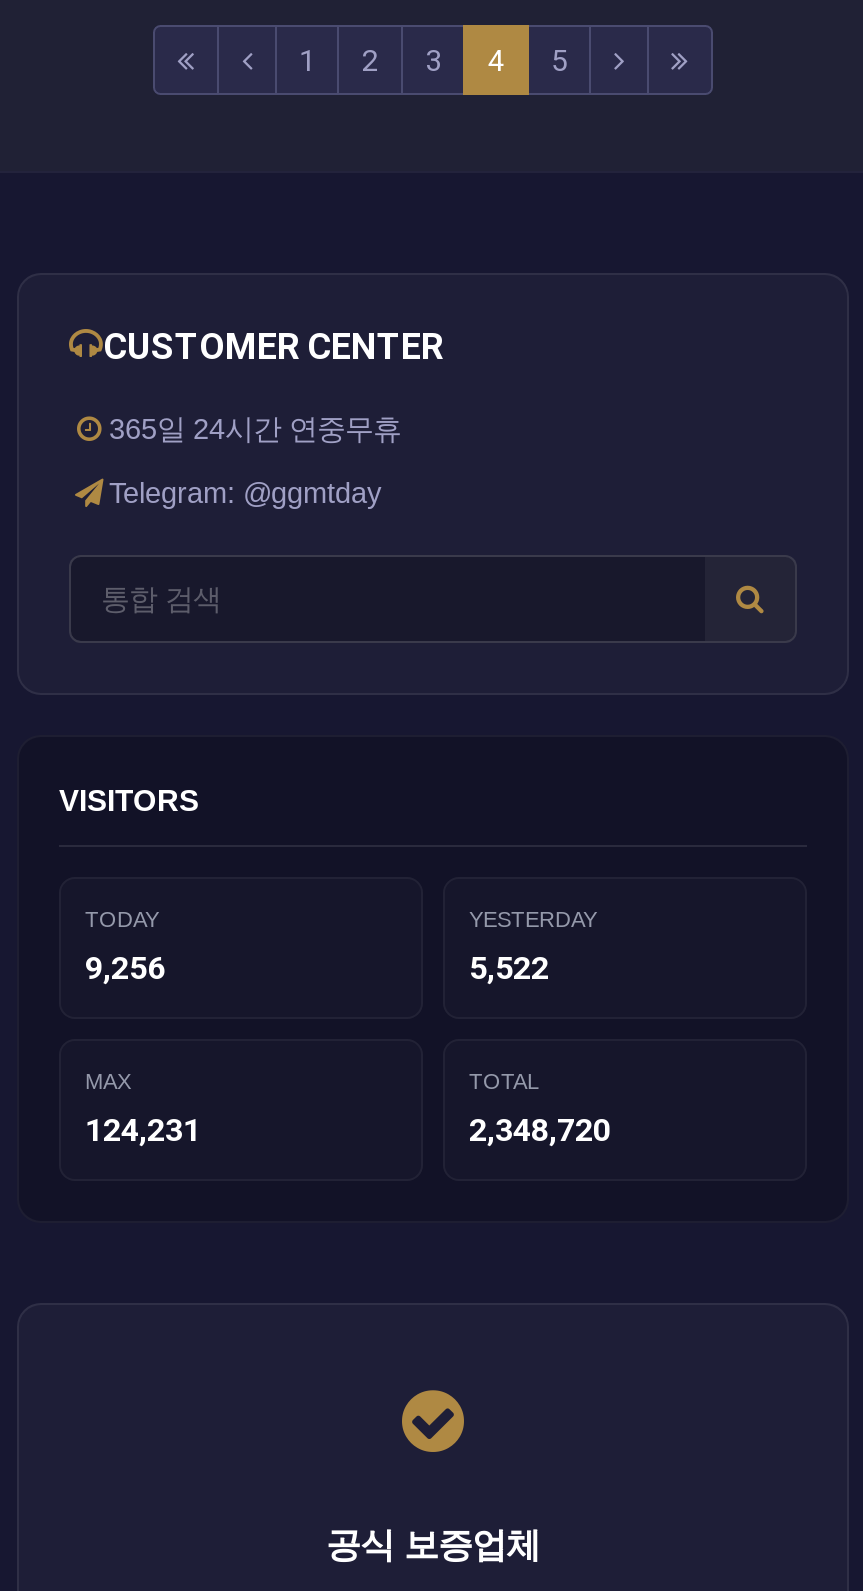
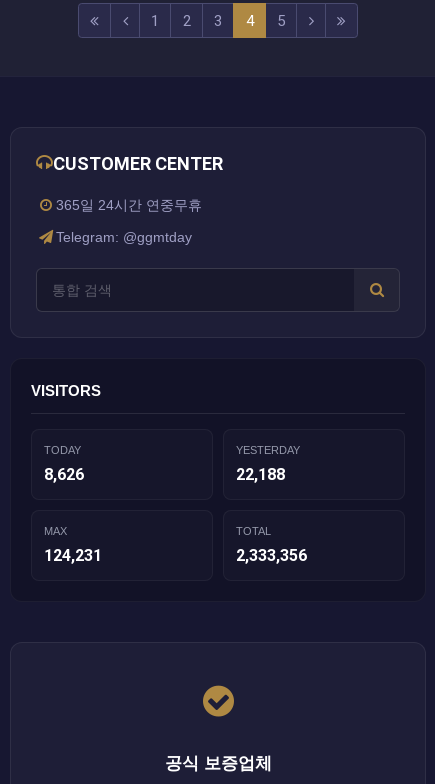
- 9,256
+ 8,626

- 5,522
+ 22,188

- 2,348,720
+ 2,333,356
